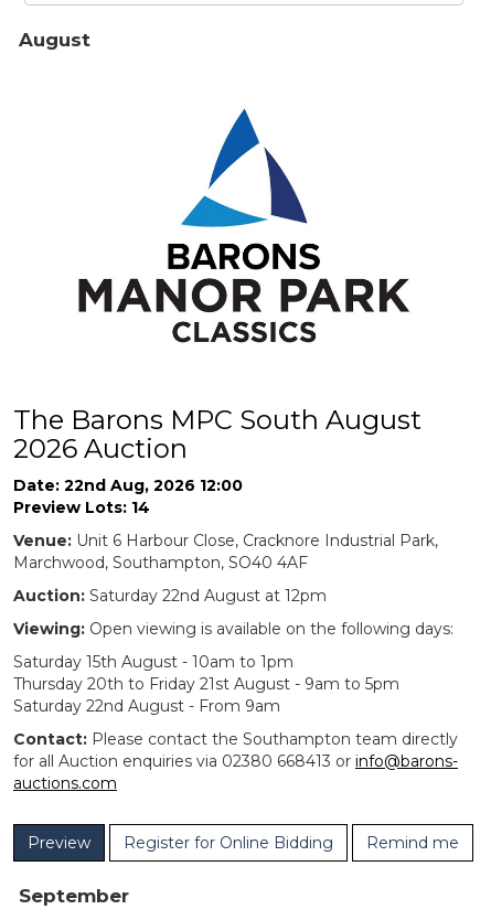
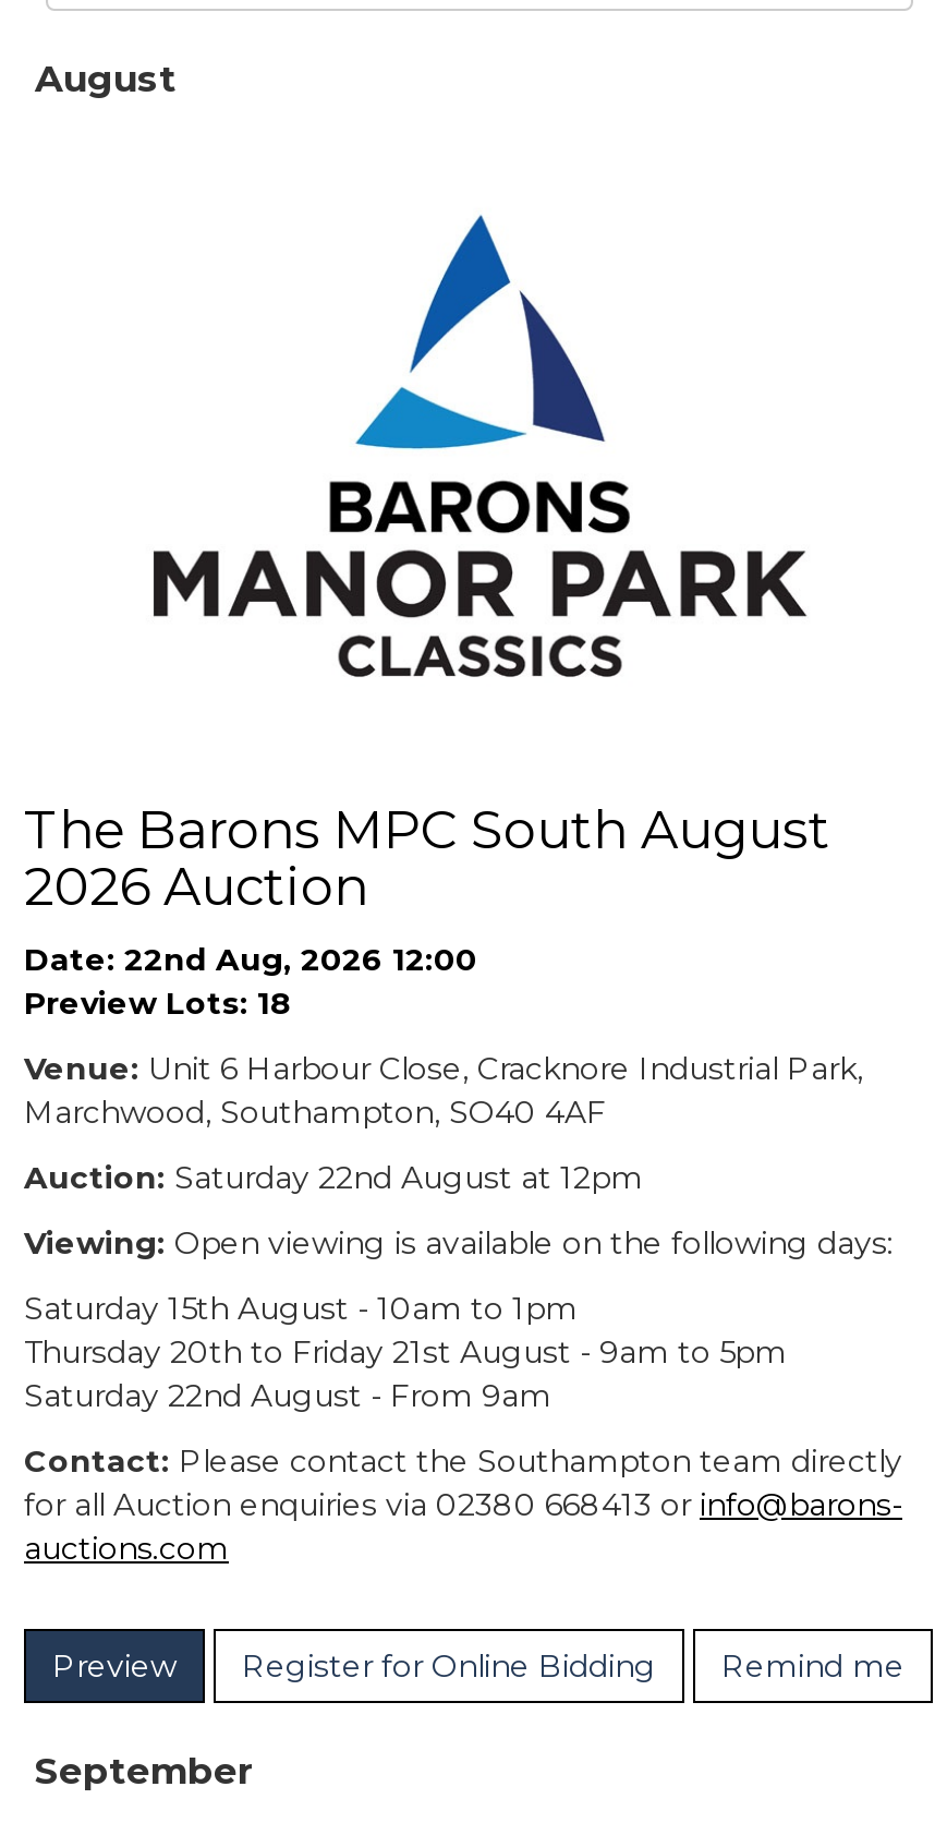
- Preview Lots: 14
+ Preview Lots: 18
